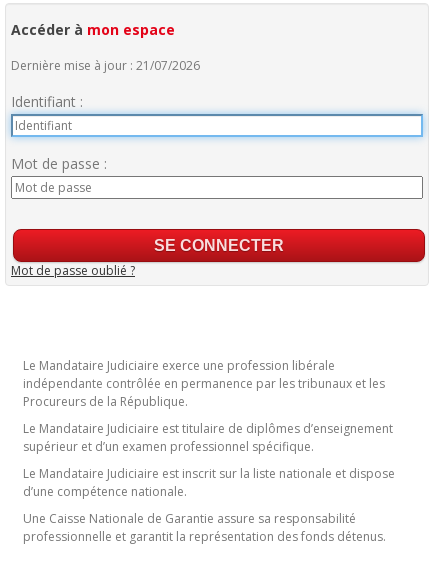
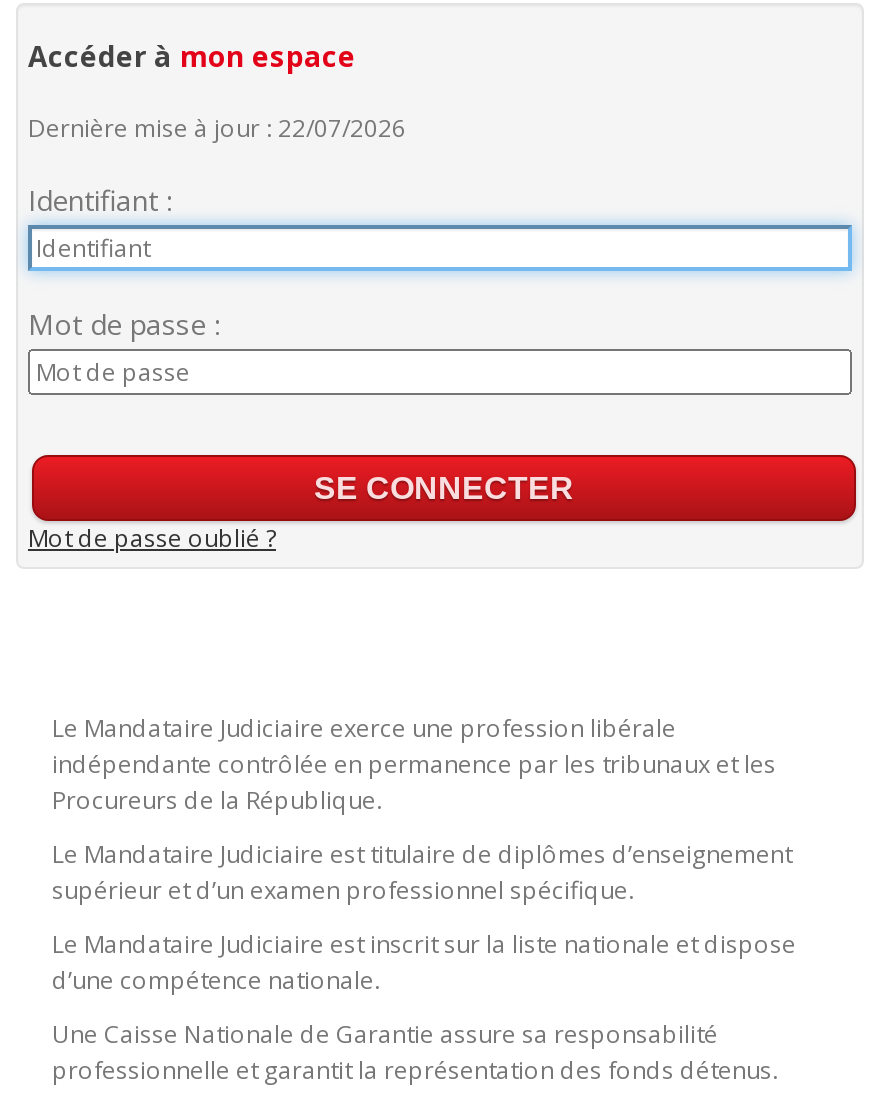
- Dernière mise à jour : 21/07/2026
+ Dernière mise à jour : 22/07/2026
